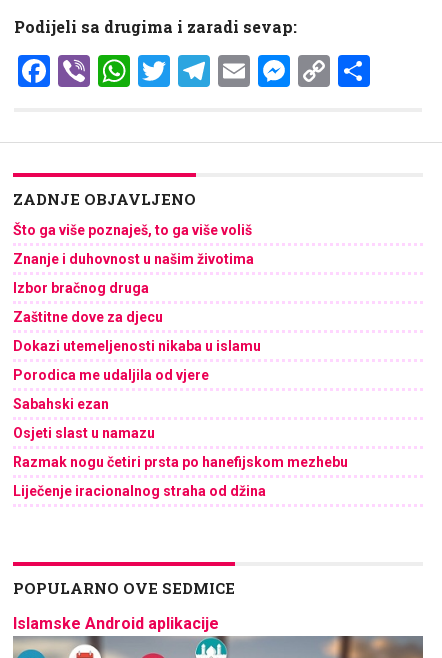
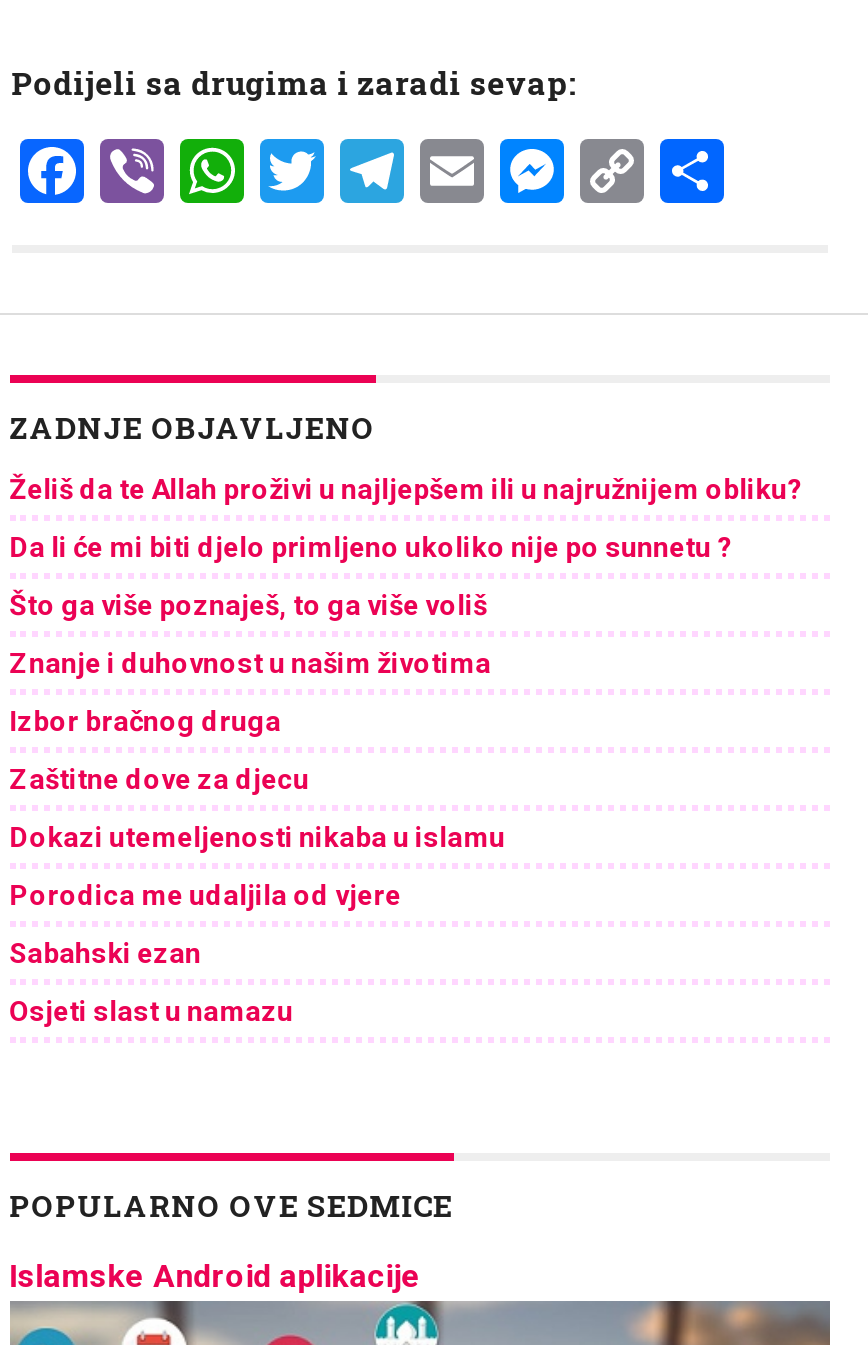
+ Želiš da te Allah proživi u najljepšem ili u najružnijem obliku?
+ Da li će mi biti djelo primljeno ukoliko nije po sunnetu ?

moved down: Što ga više poznaješ, to ga više voliš | Znanje i duhovnost u našim životima | Izbor bračnog druga | Zaštitne dove za djecu | Dokazi utemeljenosti nikaba u islamu | Porodica me udaljila od vjere | Sabahski ezan | Osjeti slast u namazu

- Razmak nogu četiri prsta po hanefijskom mezhebu
- Liječenje iracionalnog straha od džina
